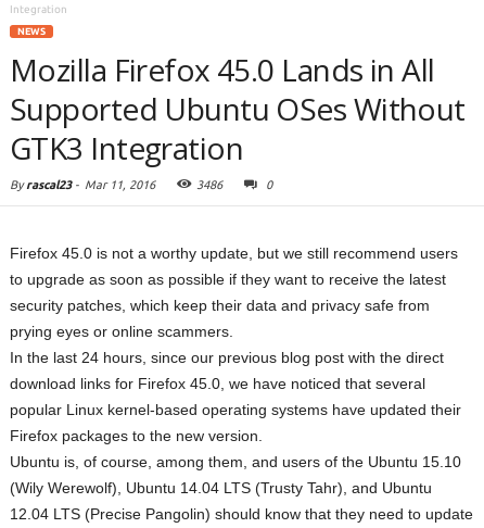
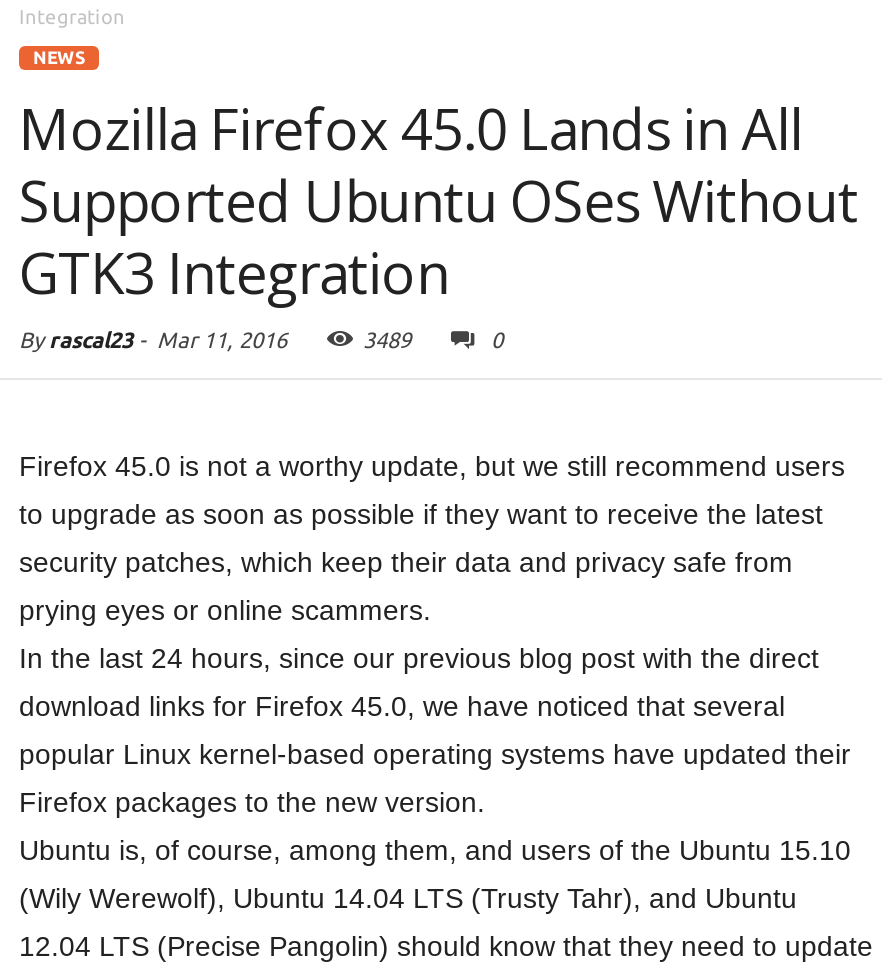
- 3486
+ 3489
